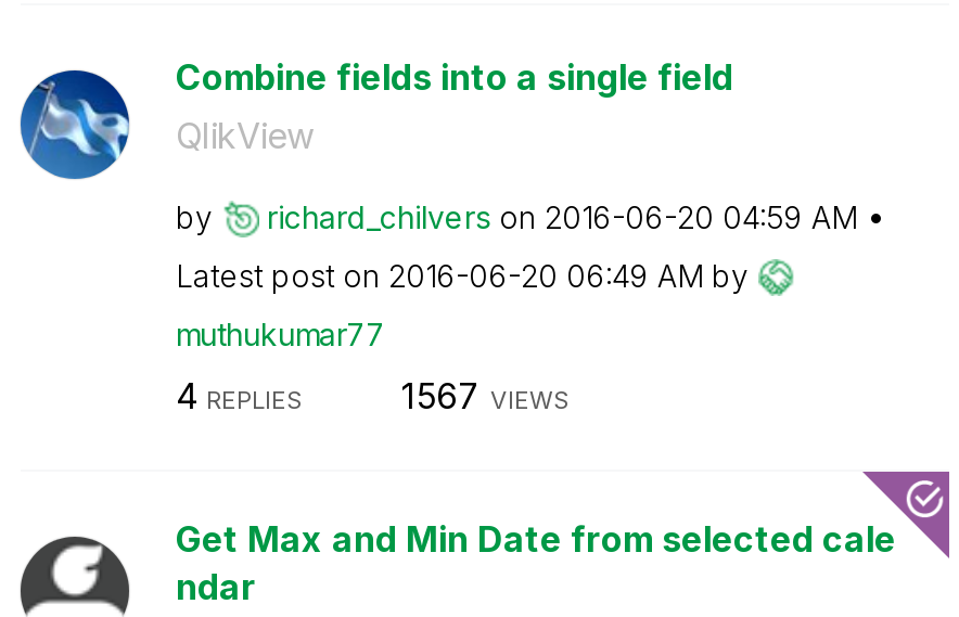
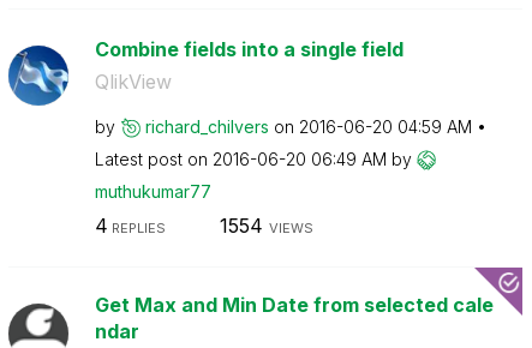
- 1567 VIEWS
+ 1554 VIEWS
